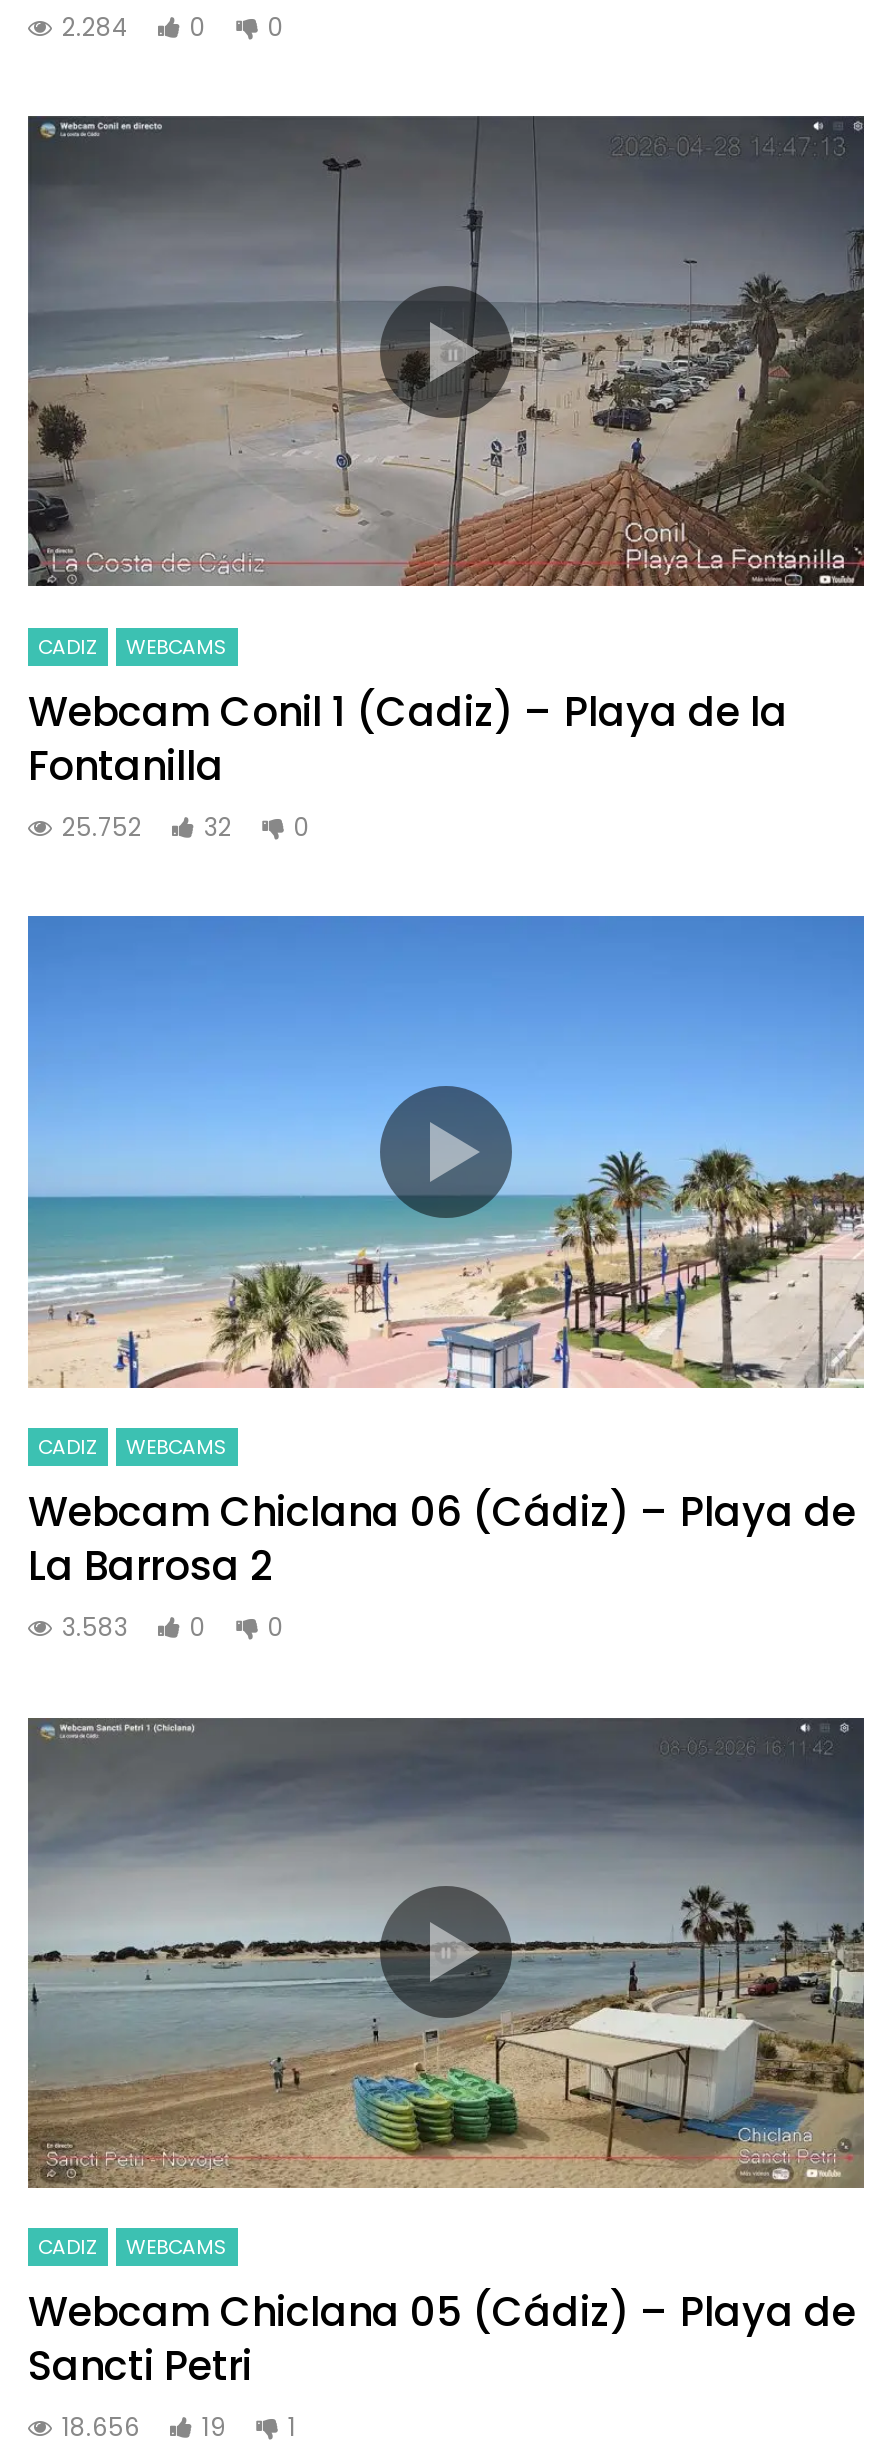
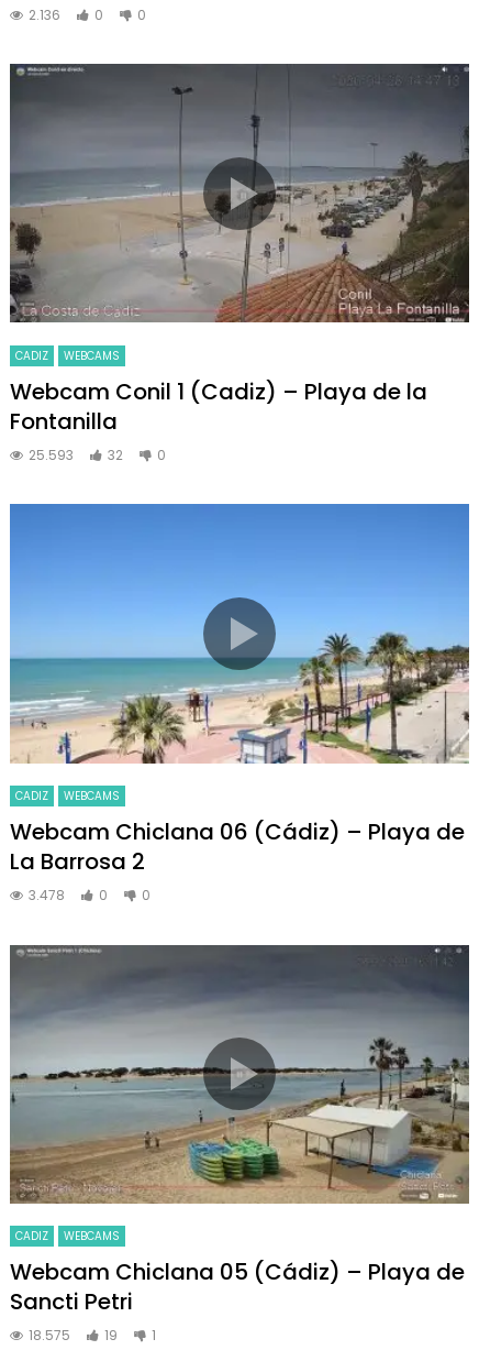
- 2.284 0 0
+ 2.136 0 0

- 25.752 32 0
+ 25.593 32 0

- 3.583 0 0
+ 3.478 0 0

- 18.656 19 1
+ 18.575 19 1
